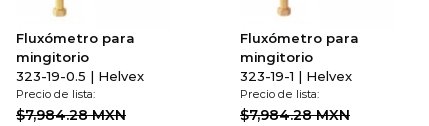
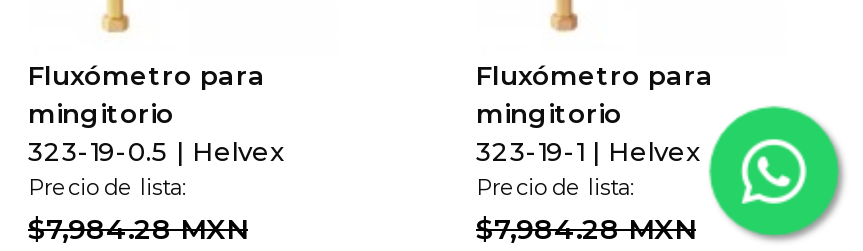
+ [image]
